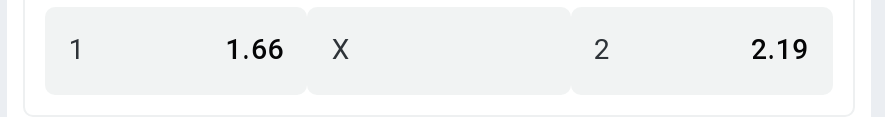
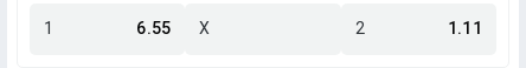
- 1.66 X
+ 6.55 X

- 2.19
+ 1.11
